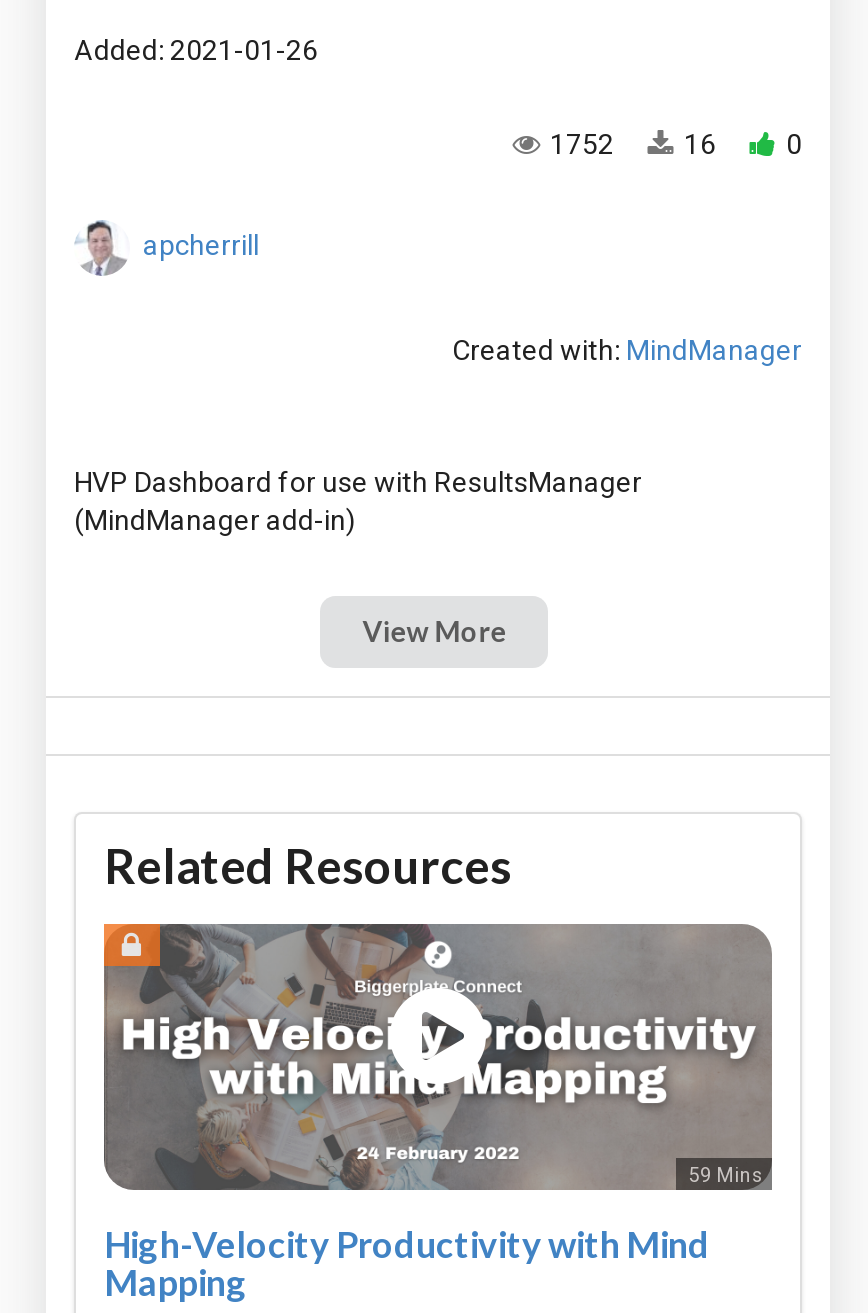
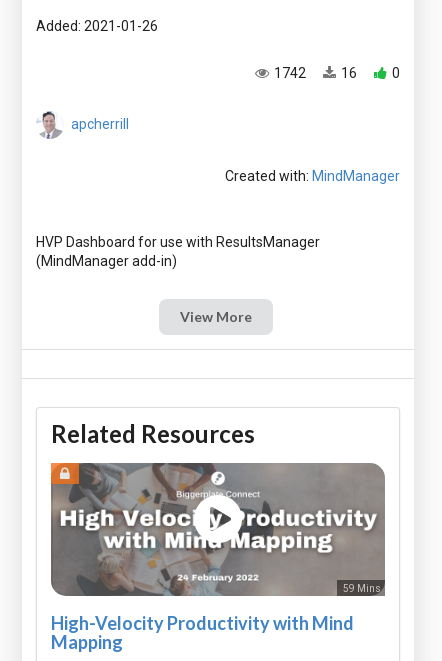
- 1752
+ 1742
